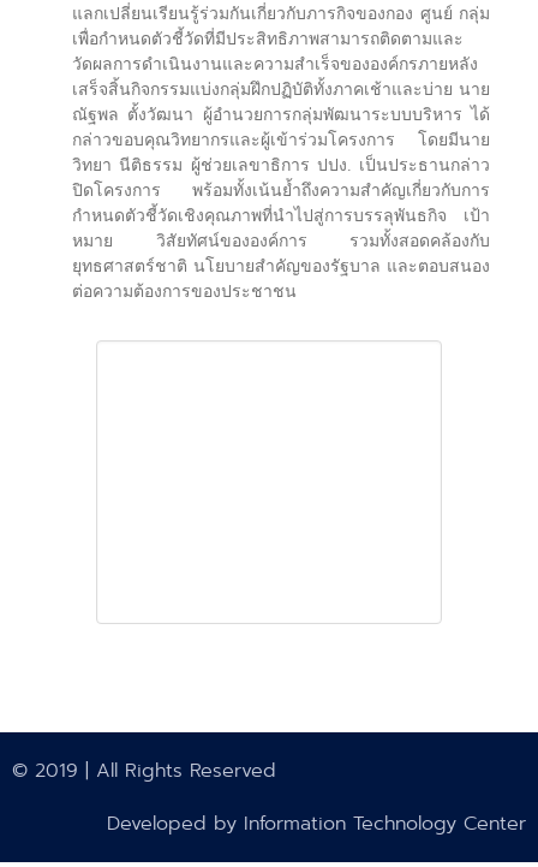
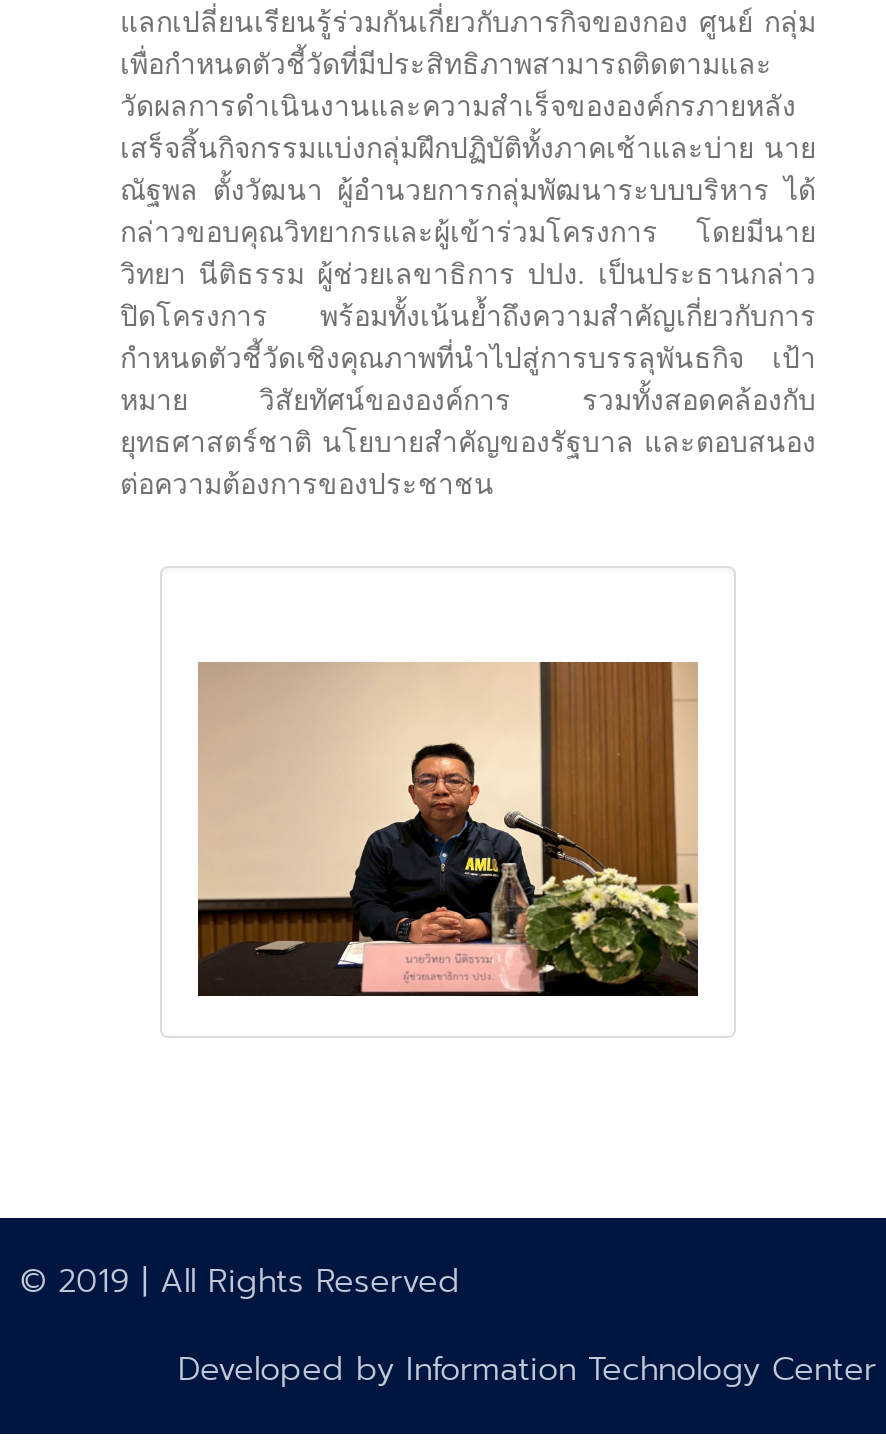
+ [image]
